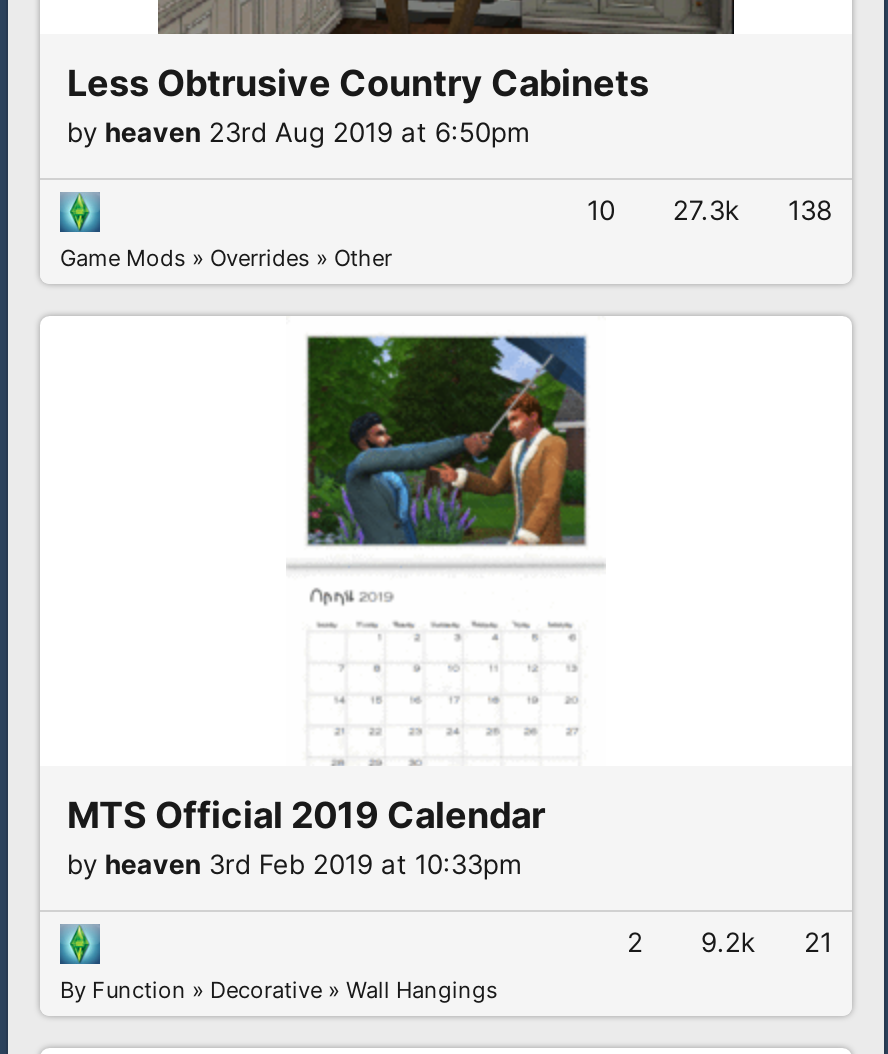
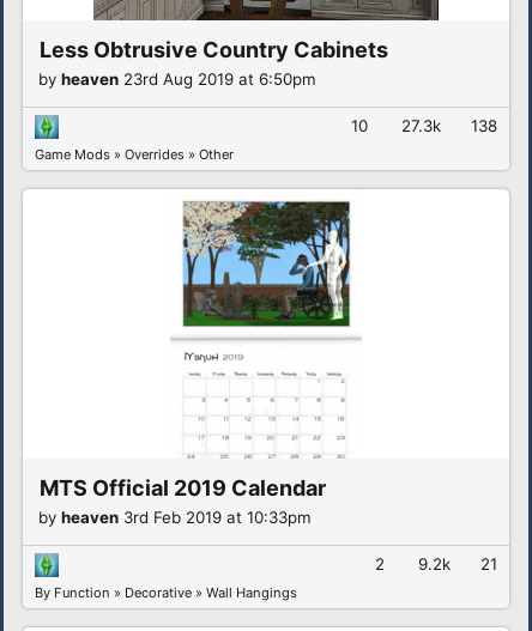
- [image]
+ [image]
